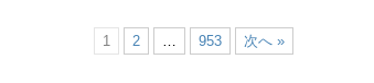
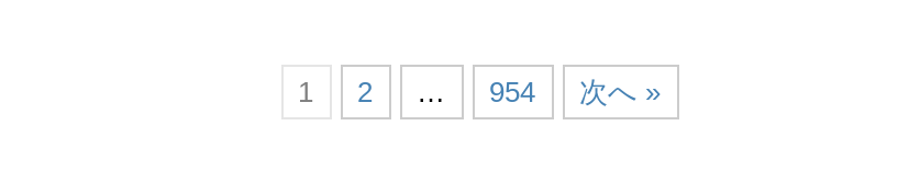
- 953
+ 954
